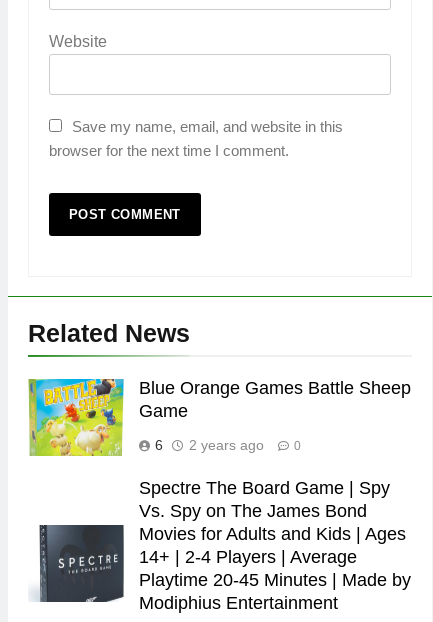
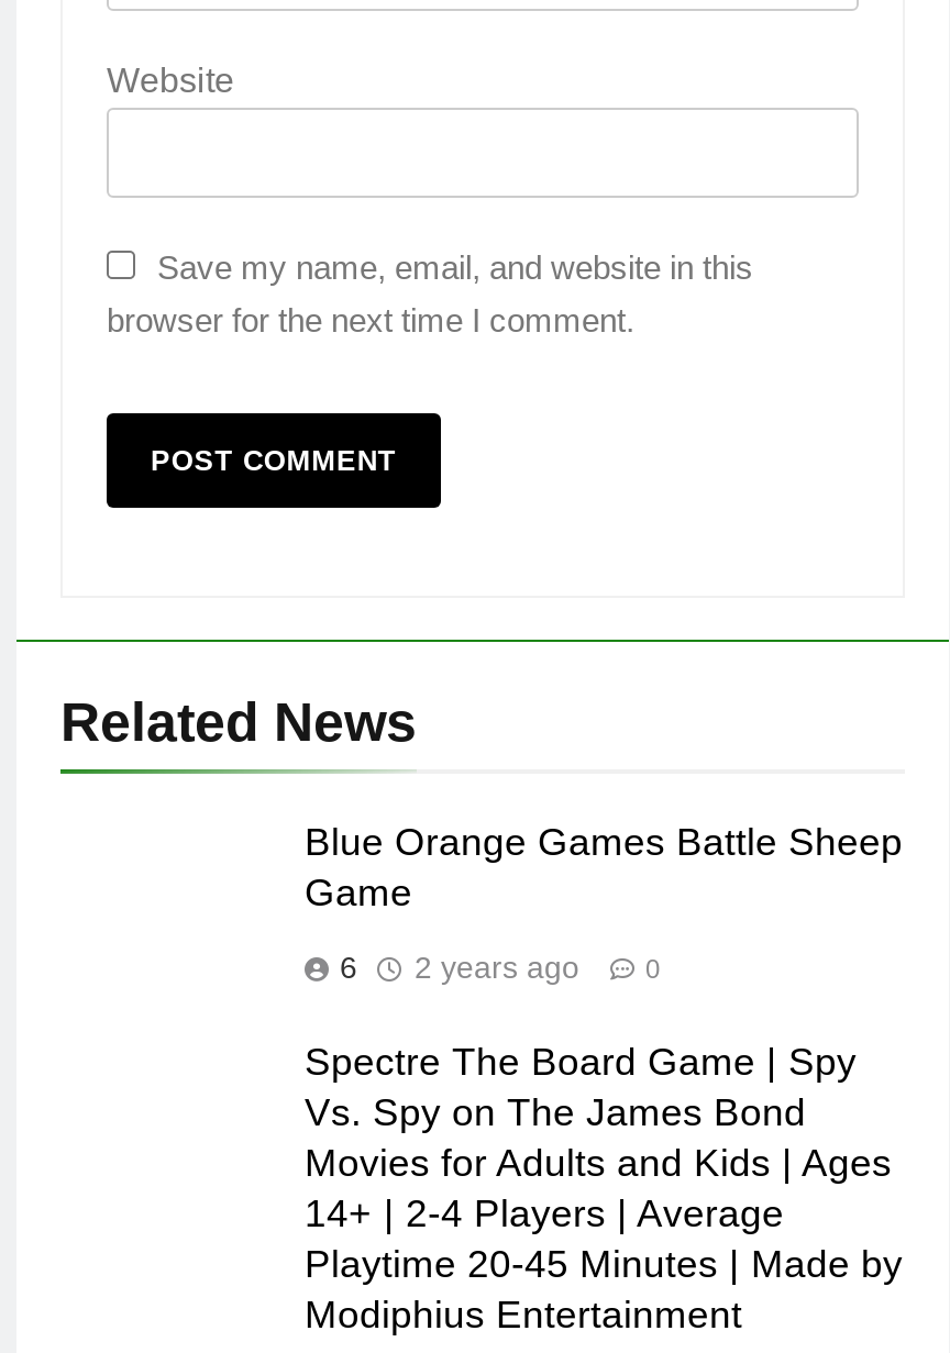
- [image]

- [image]
